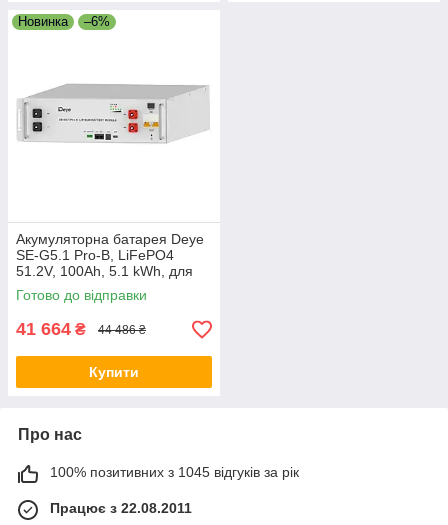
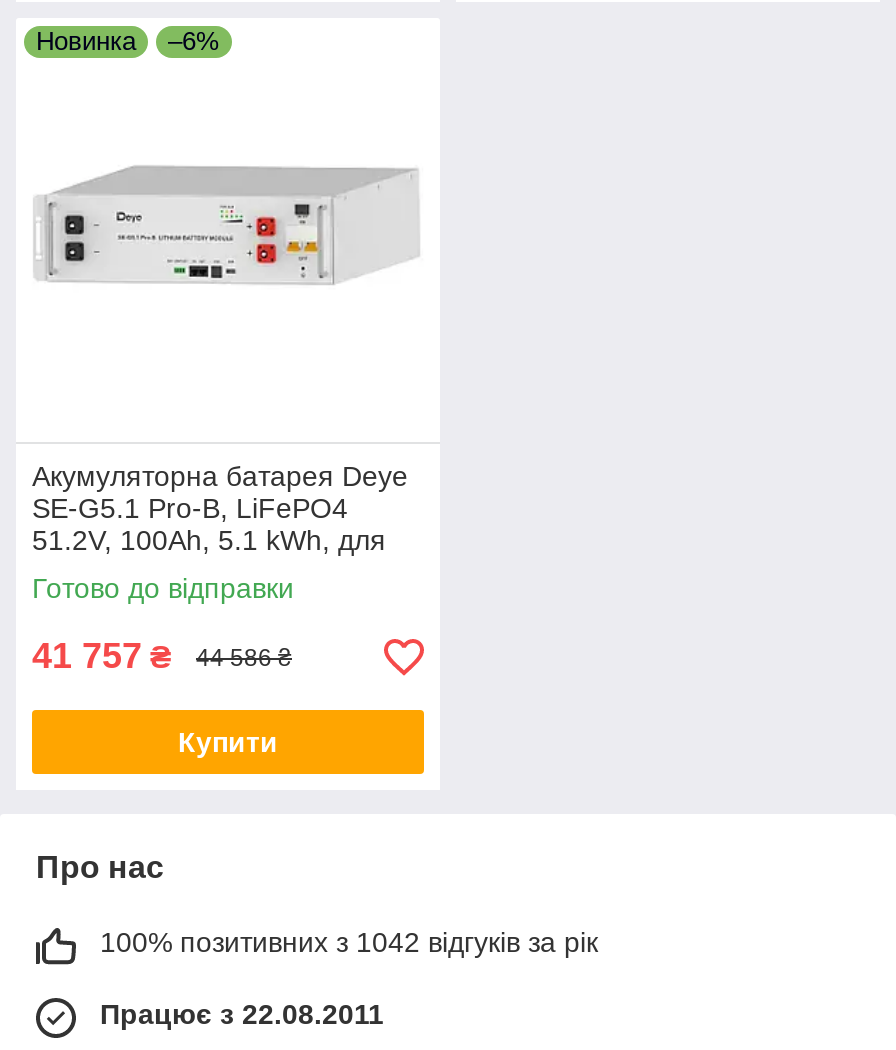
- 41 664 ₴
+ 41 757 ₴

- 44 486 ₴
+ 44 586 ₴

- 100% позитивних з 1045 відгуків за рік
+ 100% позитивних з 1042 відгуків за рік
